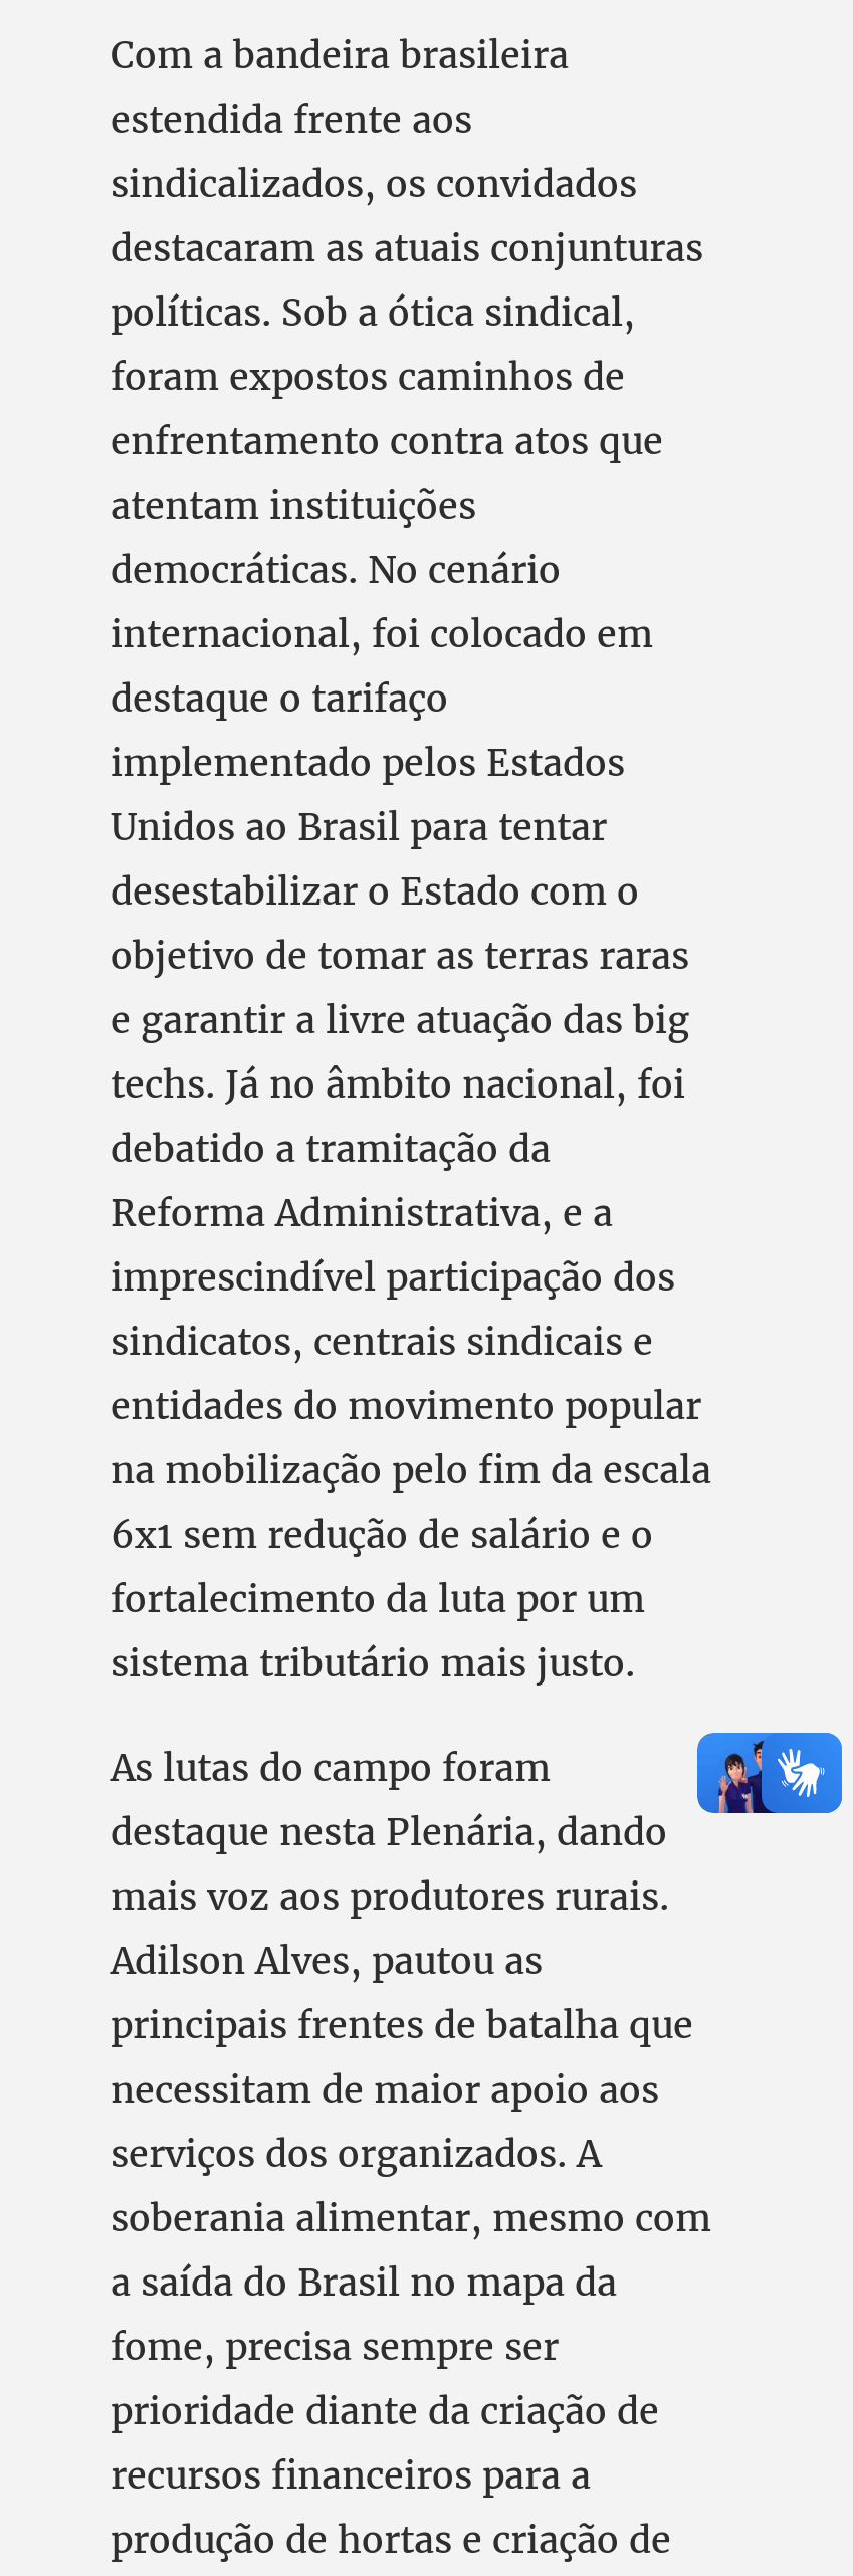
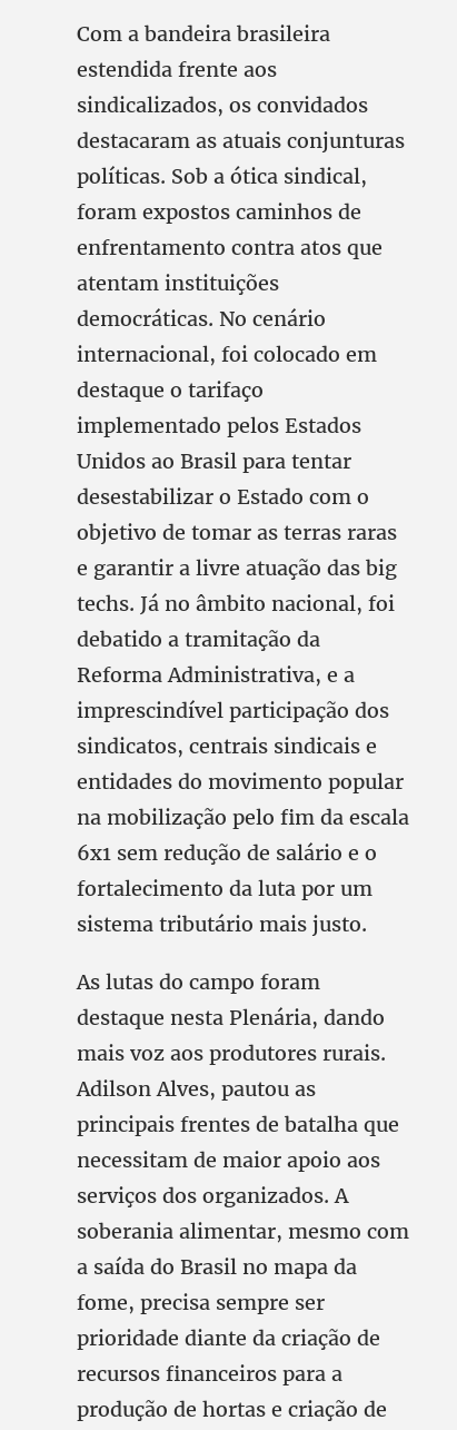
- [image]
